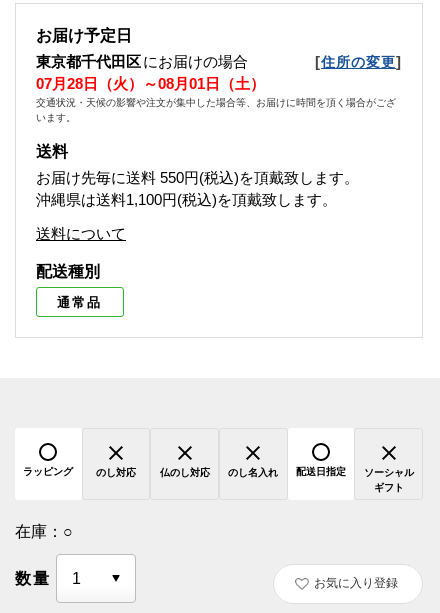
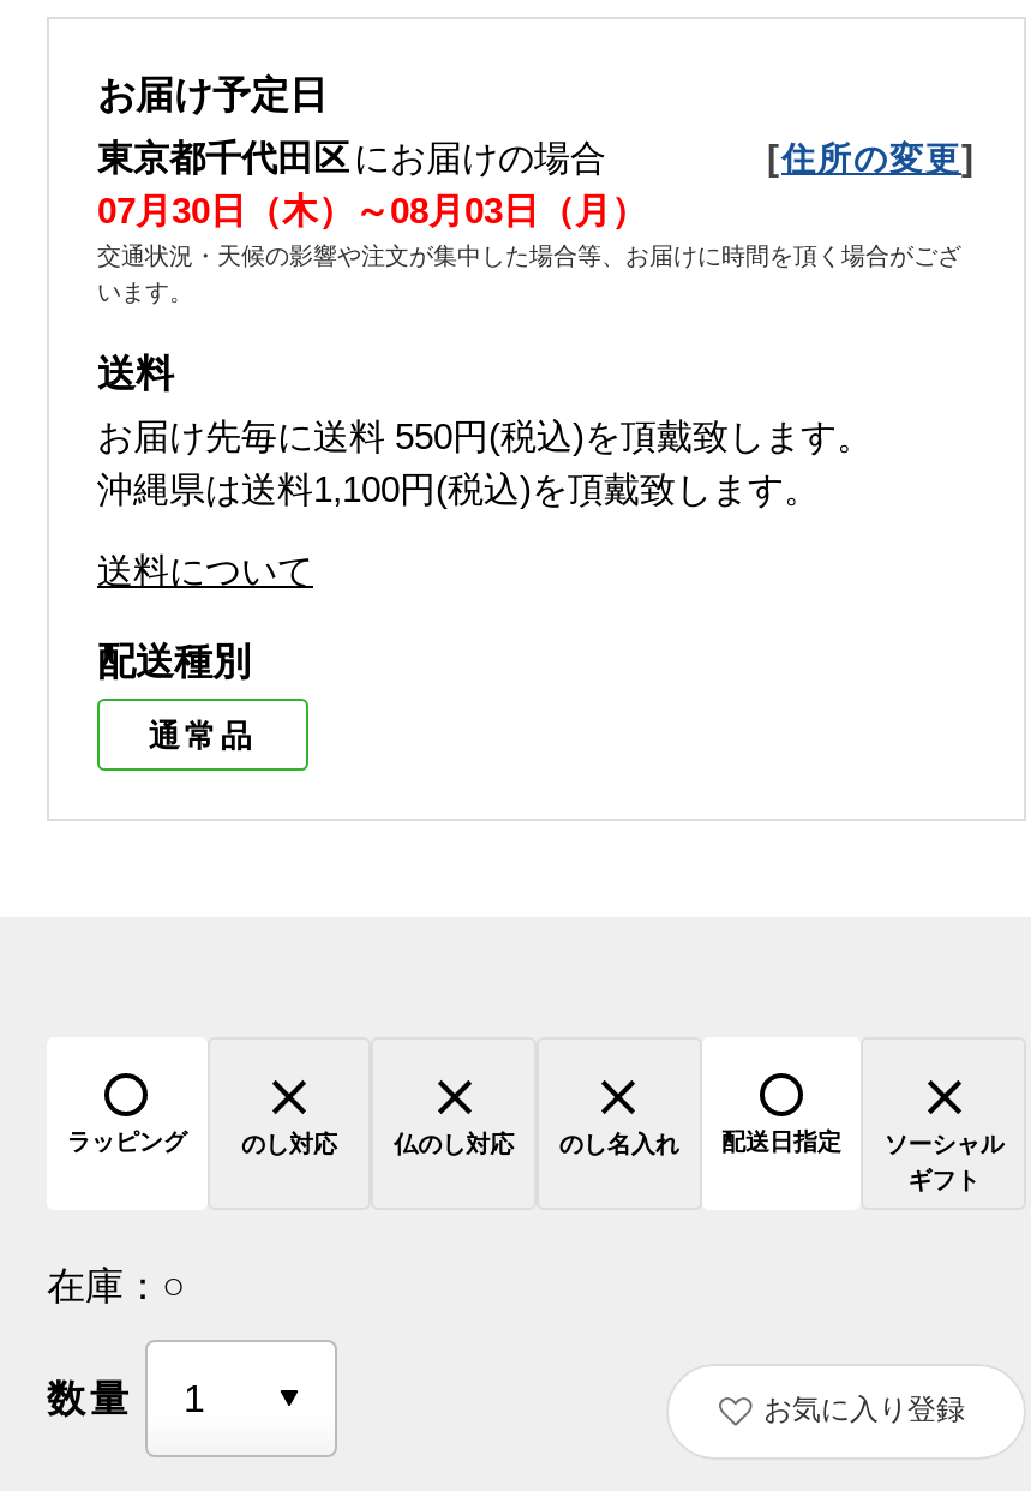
- 07月28日（火）～08月01日（土）
+ 07月30日（木）～08月03日（月）
